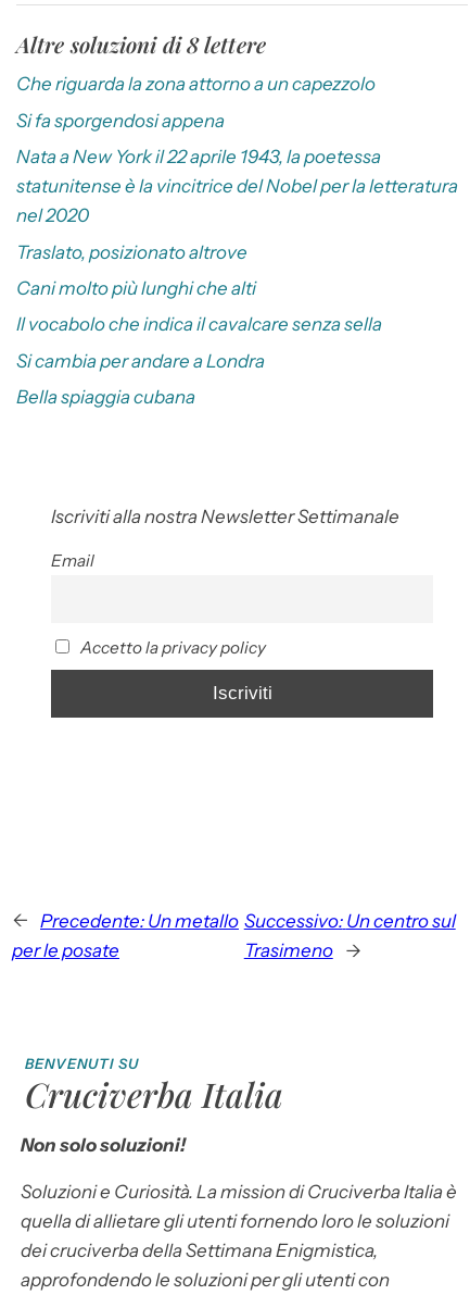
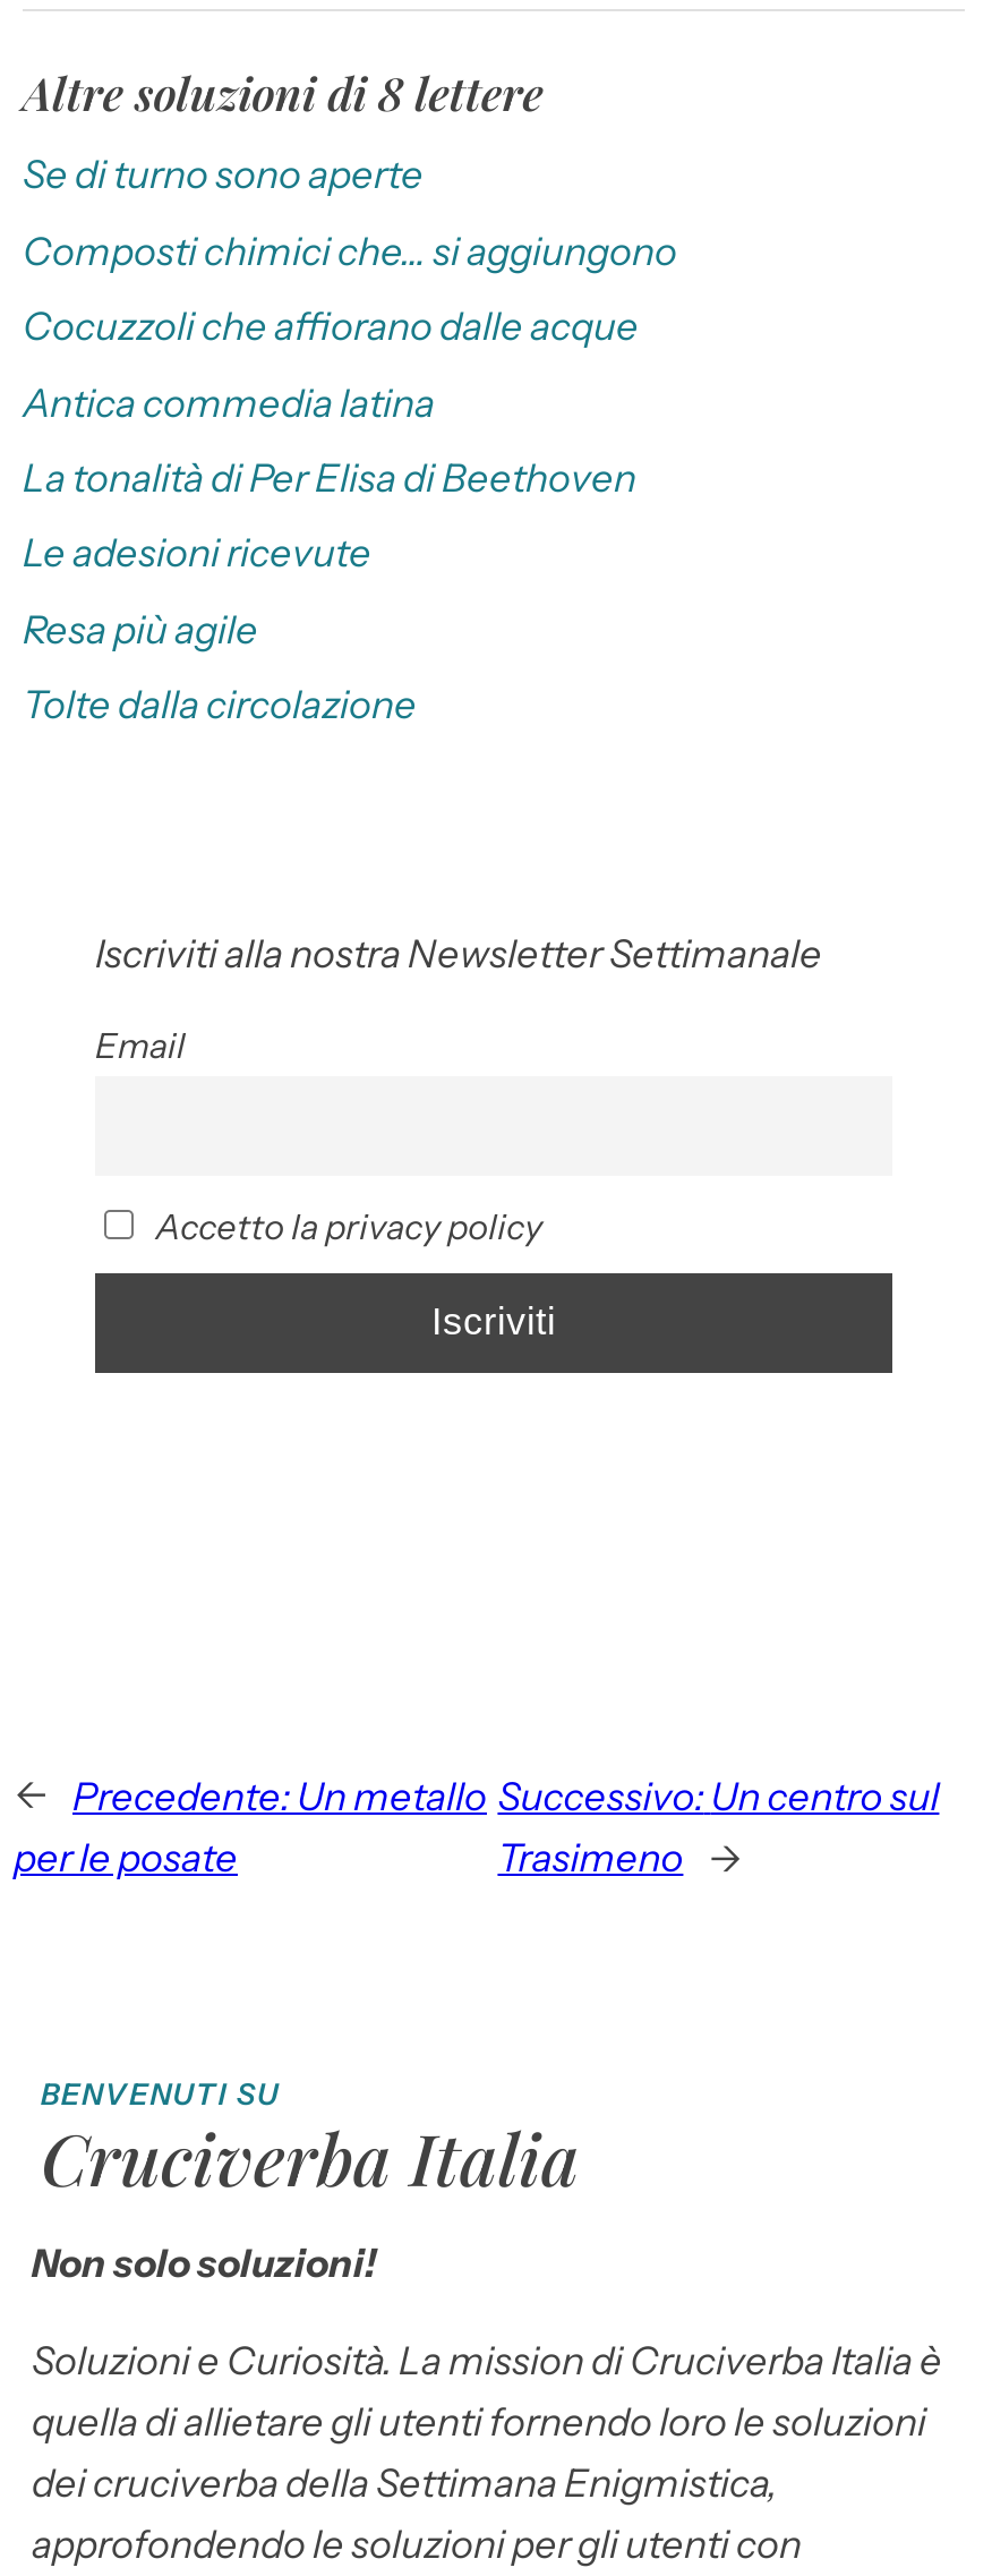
- Che riguarda la zona attorno a un capezzolo
+ Se di turno sono aperte

- Si fa sporgendosi appena
+ Composti chimici che… si aggiungono

- Nata a New York il 22 aprile 1943, la poetessa
- statunitense è la vincitrice del Nobel per la letteratura
- nel 2020
+ Cocuzzoli che affiorano dalle acque

- Traslato, posizionato altrove
+ Antica commedia latina

- Cani molto più lunghi che alti
+ La tonalità di Per Elisa di Beethoven

- Il vocabolo che indica il cavalcare senza sella
+ Le adesioni ricevute

- Si cambia per andare a Londra
+ Resa più agile

- Bella spiaggia cubana
+ Tolte dalla circolazione
